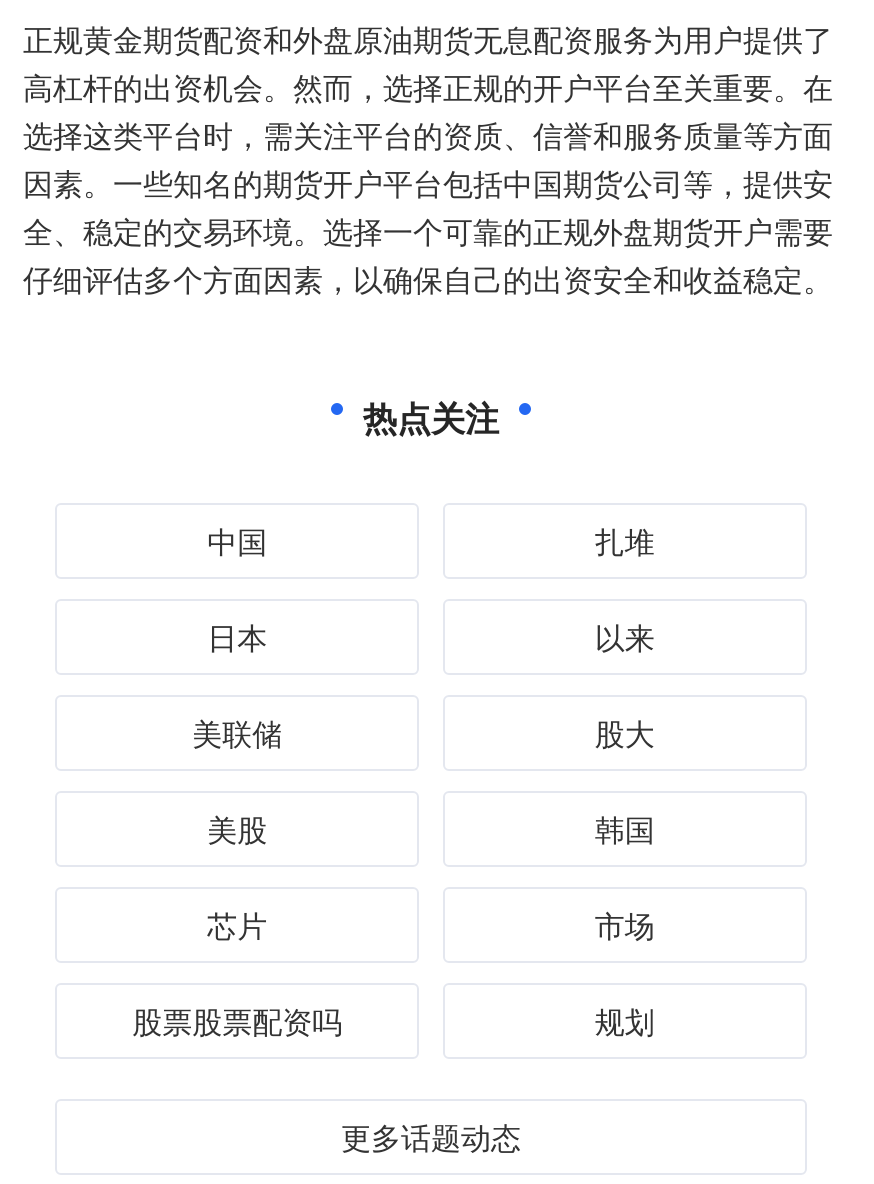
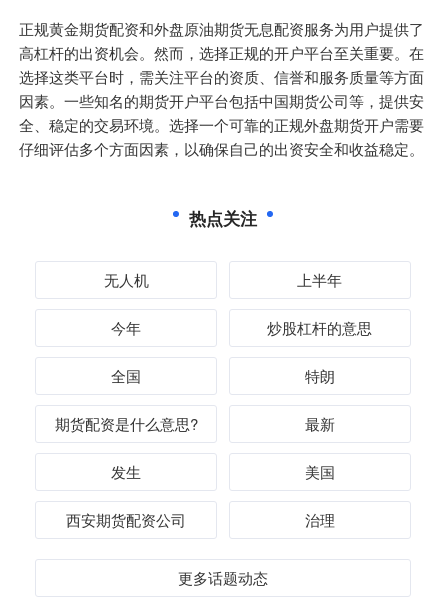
- 中国
- 扎堆
+ 无人机
+ 上半年

- 日本
- 以来
+ 今年
+ 炒股杠杆的意思

- 美联储
- 股大
+ 全国
+ 特朗

- 美股
- 韩国
+ 期货配资是什么意思?
+ 最新

- 芯片
- 市场
+ 发生
+ 美国

- 股票股票配资吗
- 规划
+ 西安期货配资公司
+ 治理
